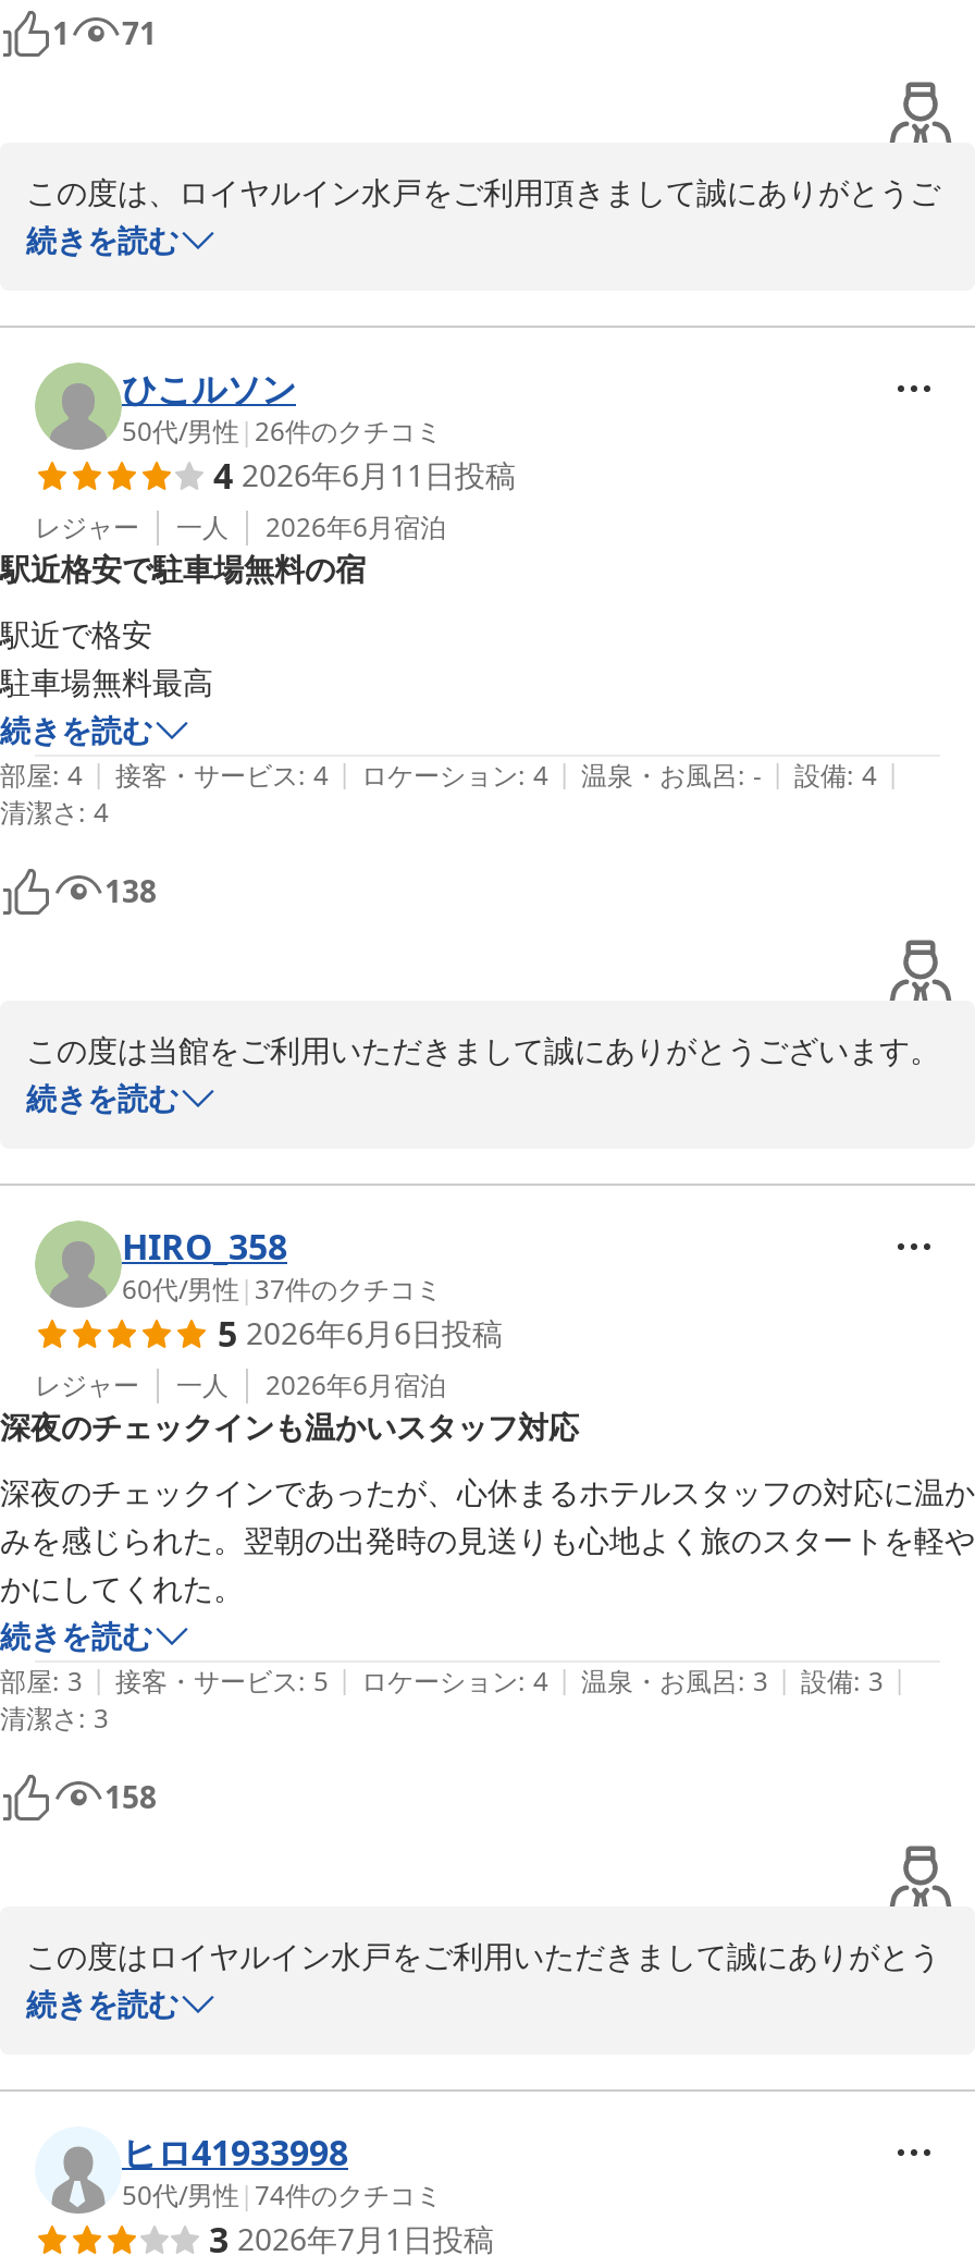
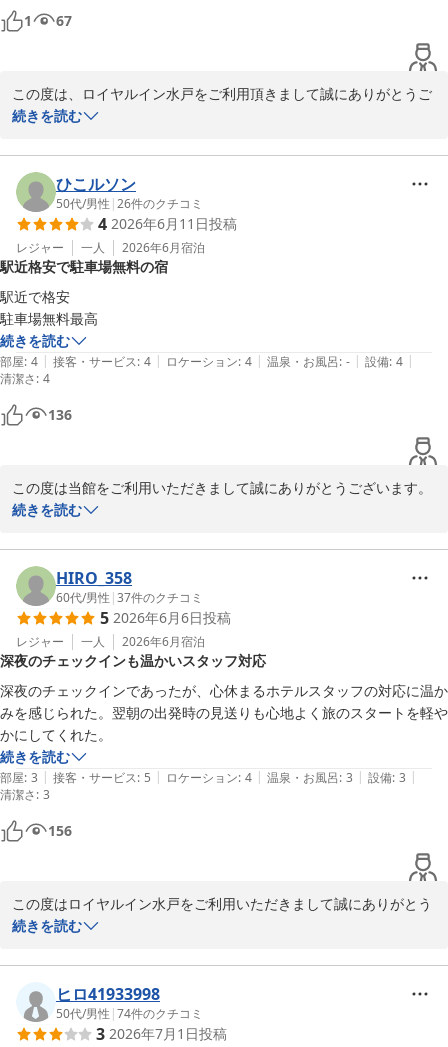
- 1 71
+ 1 67

- 138
+ 136

- 158
+ 156
